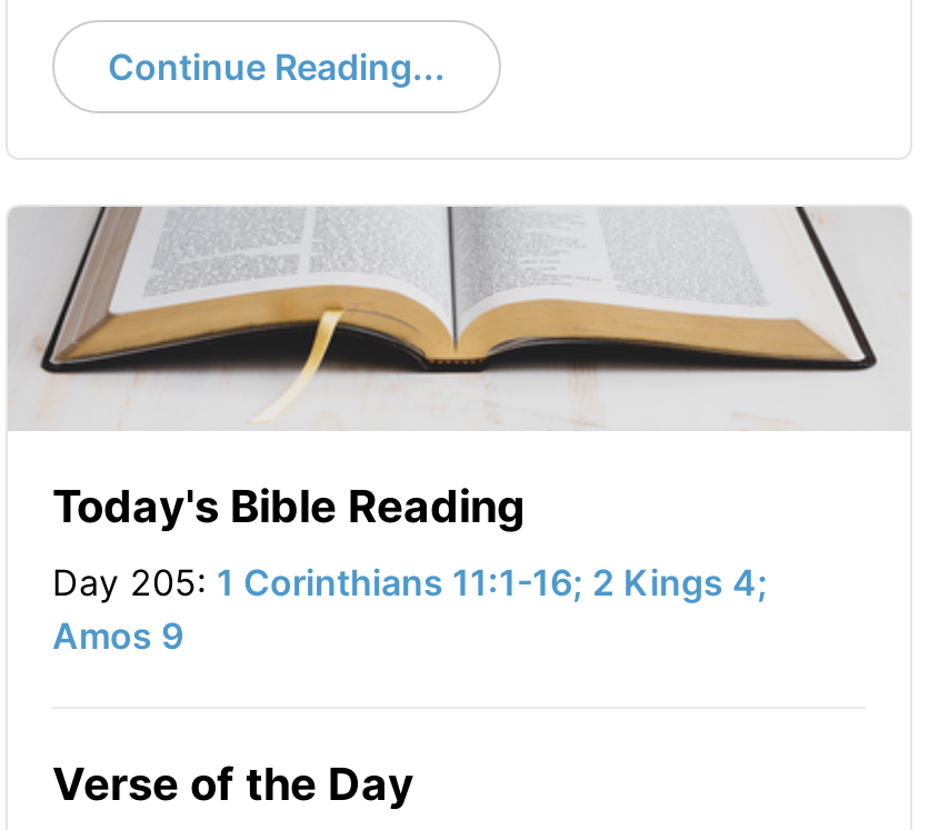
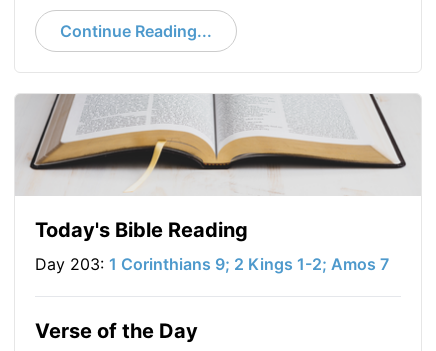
- Day 205: 1 Corinthians 11:1-16; 2 Kings 4;
- Amos 9
+ Day 203: 1 Corinthians 9; 2 Kings 1-2; Amos 7
